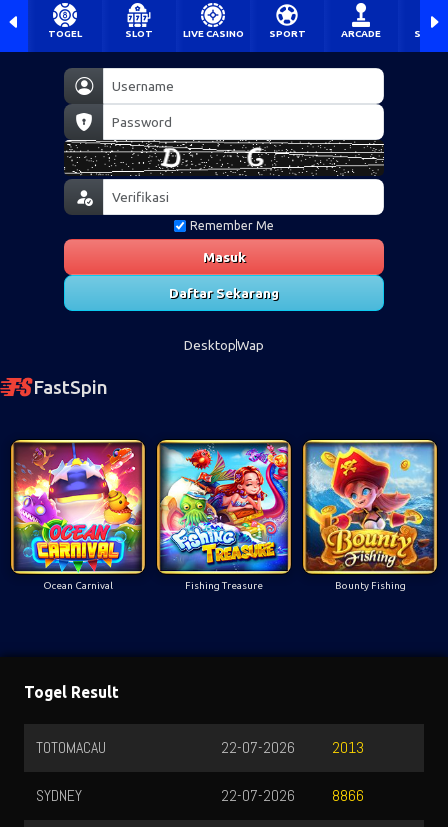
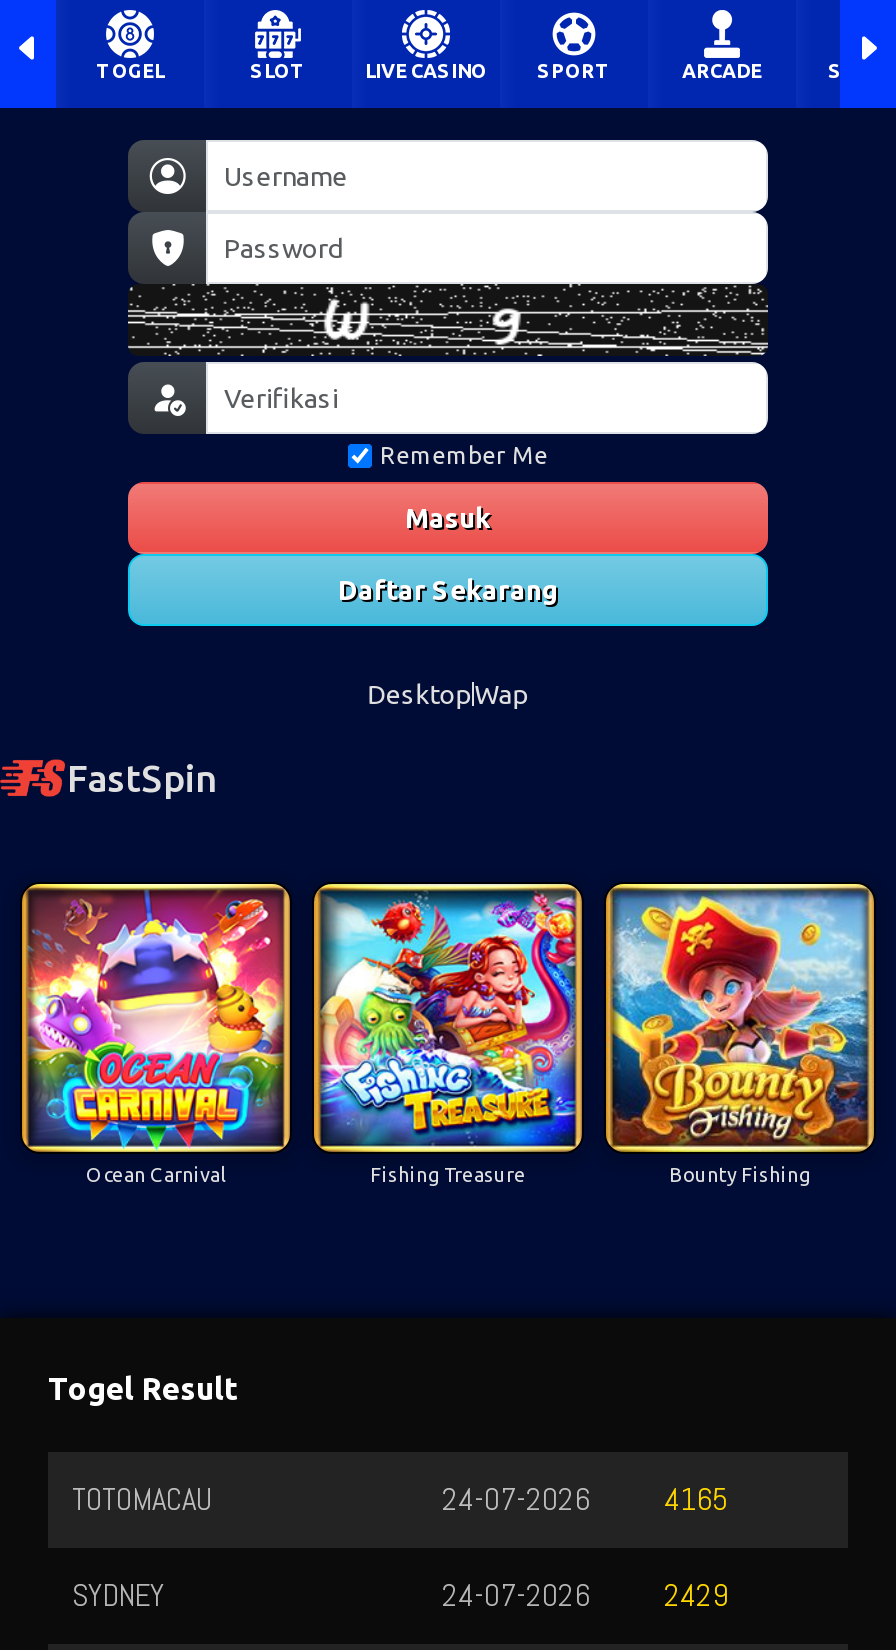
- [image]
+ [image]

- 22-07-2026
+ 24-07-2026

- 2013
+ 4165

- 22-07-2026
+ 24-07-2026

- 8866
+ 2429
